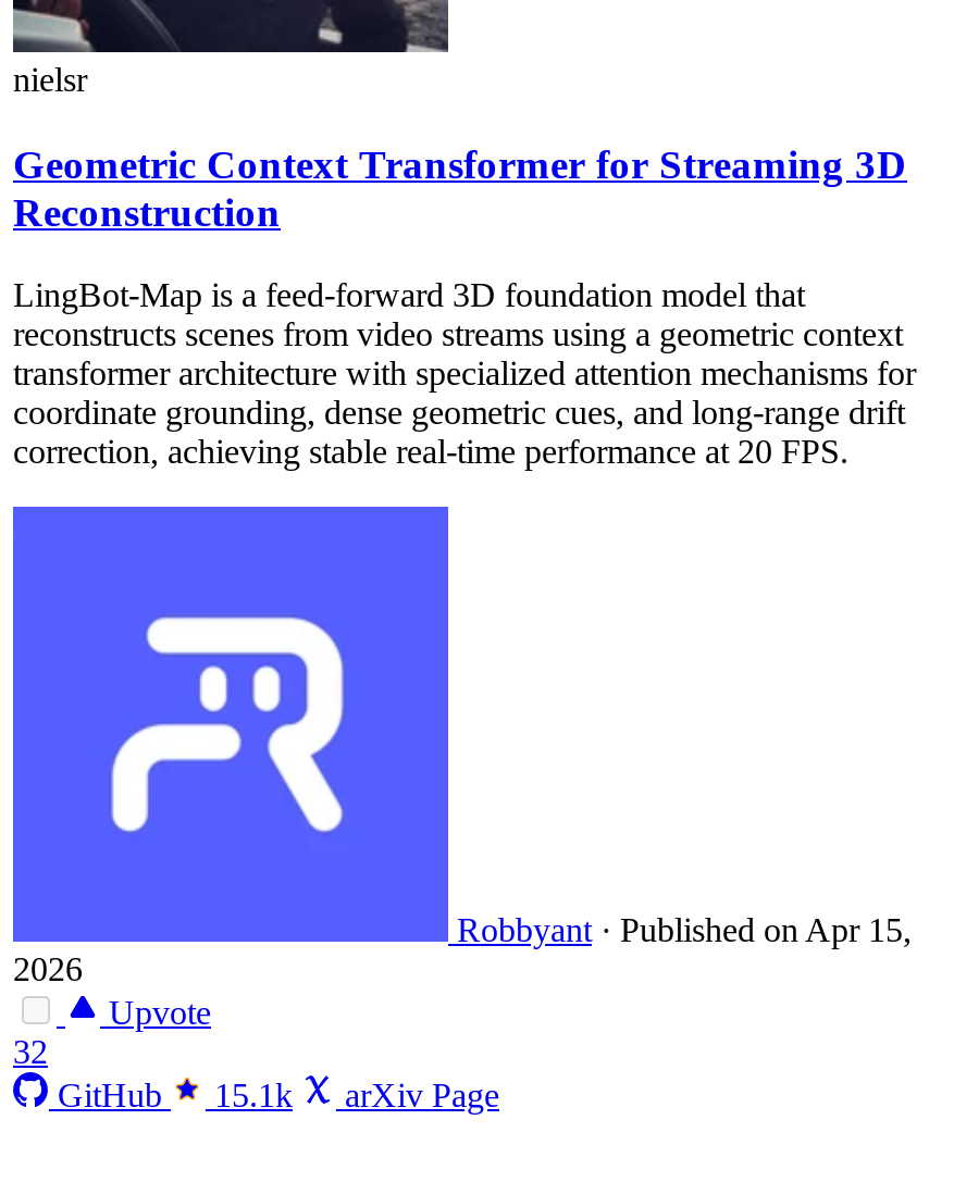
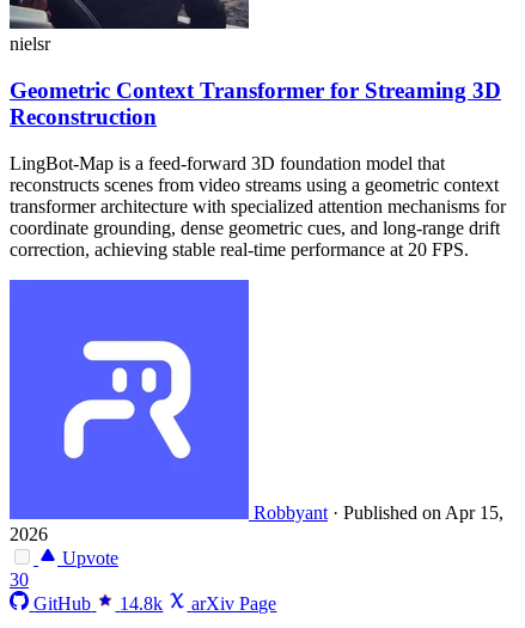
- 32
+ 30

- GitHub 15.1k arXiv Page
+ GitHub 14.8k arXiv Page
